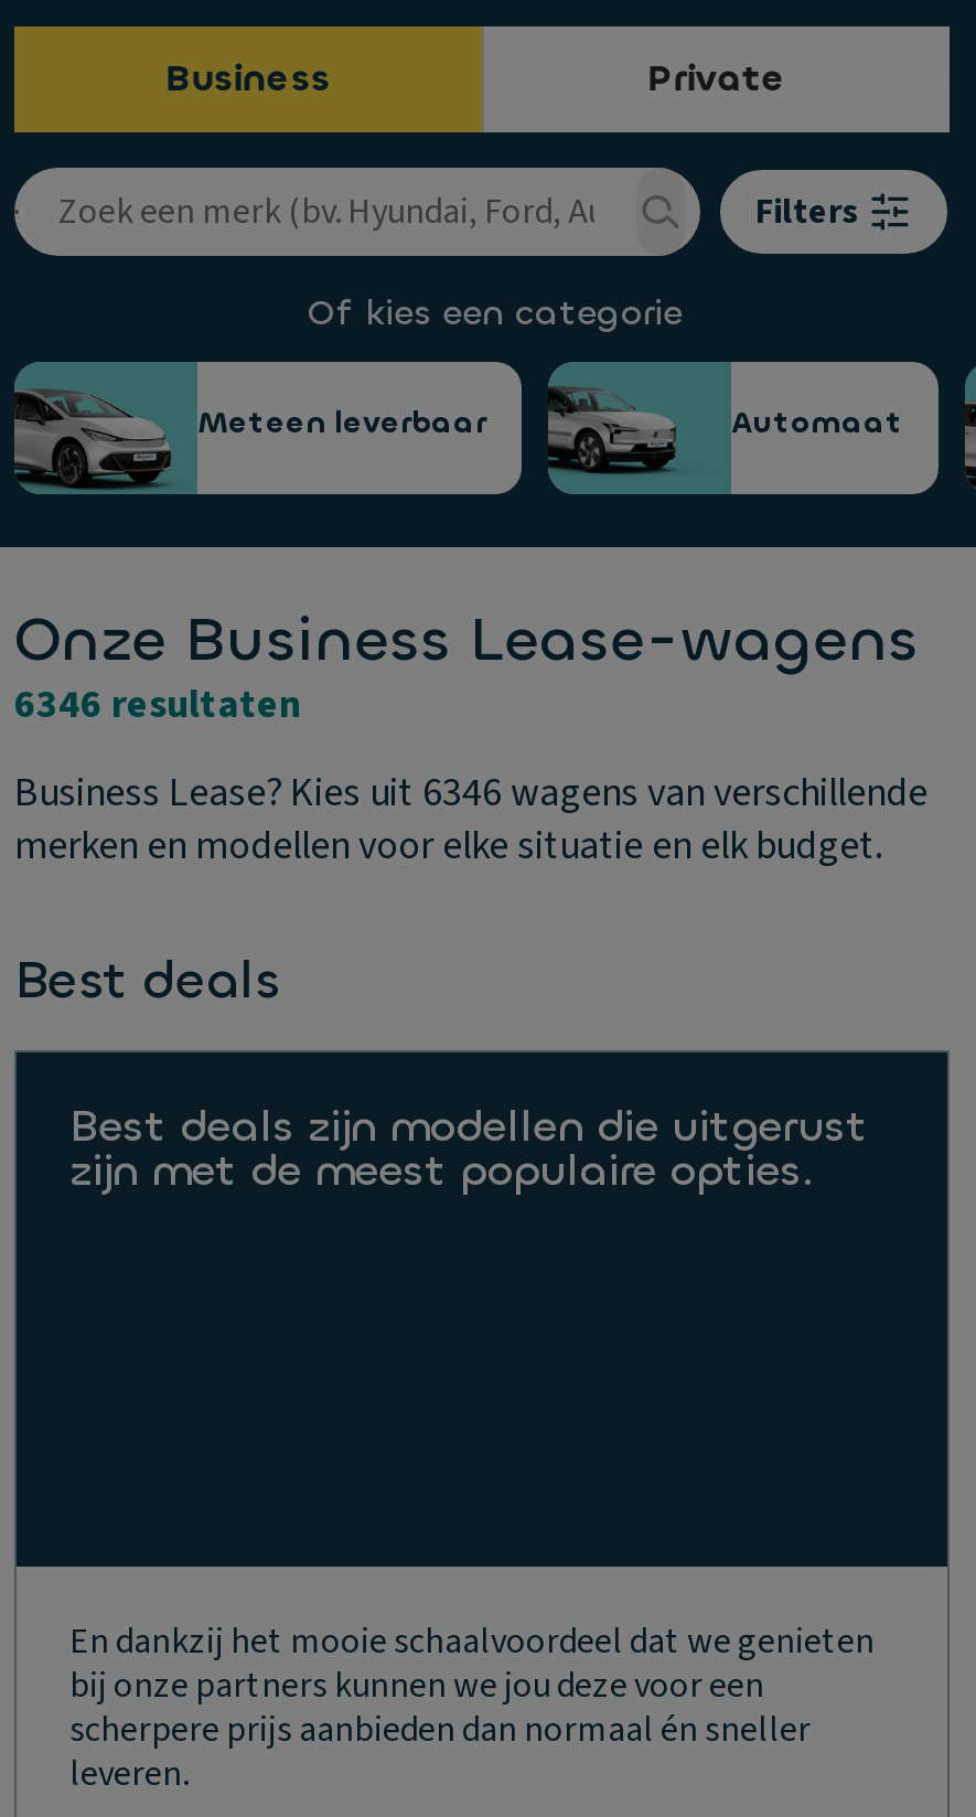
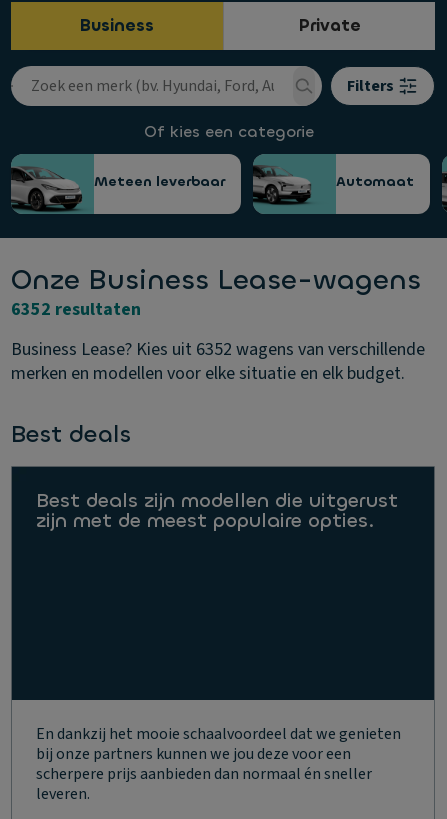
- 6346 resultaten
+ 6352 resultaten

- Business Lease? Kies uit 6346 wagens van verschillende
+ Business Lease? Kies uit 6352 wagens van verschillende
